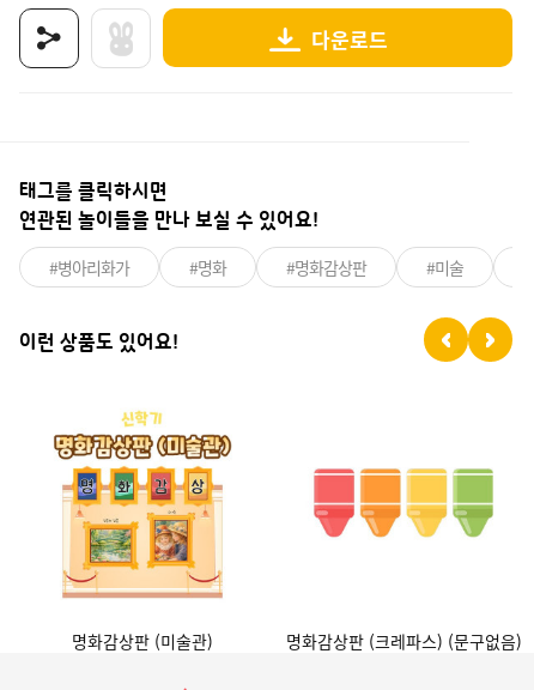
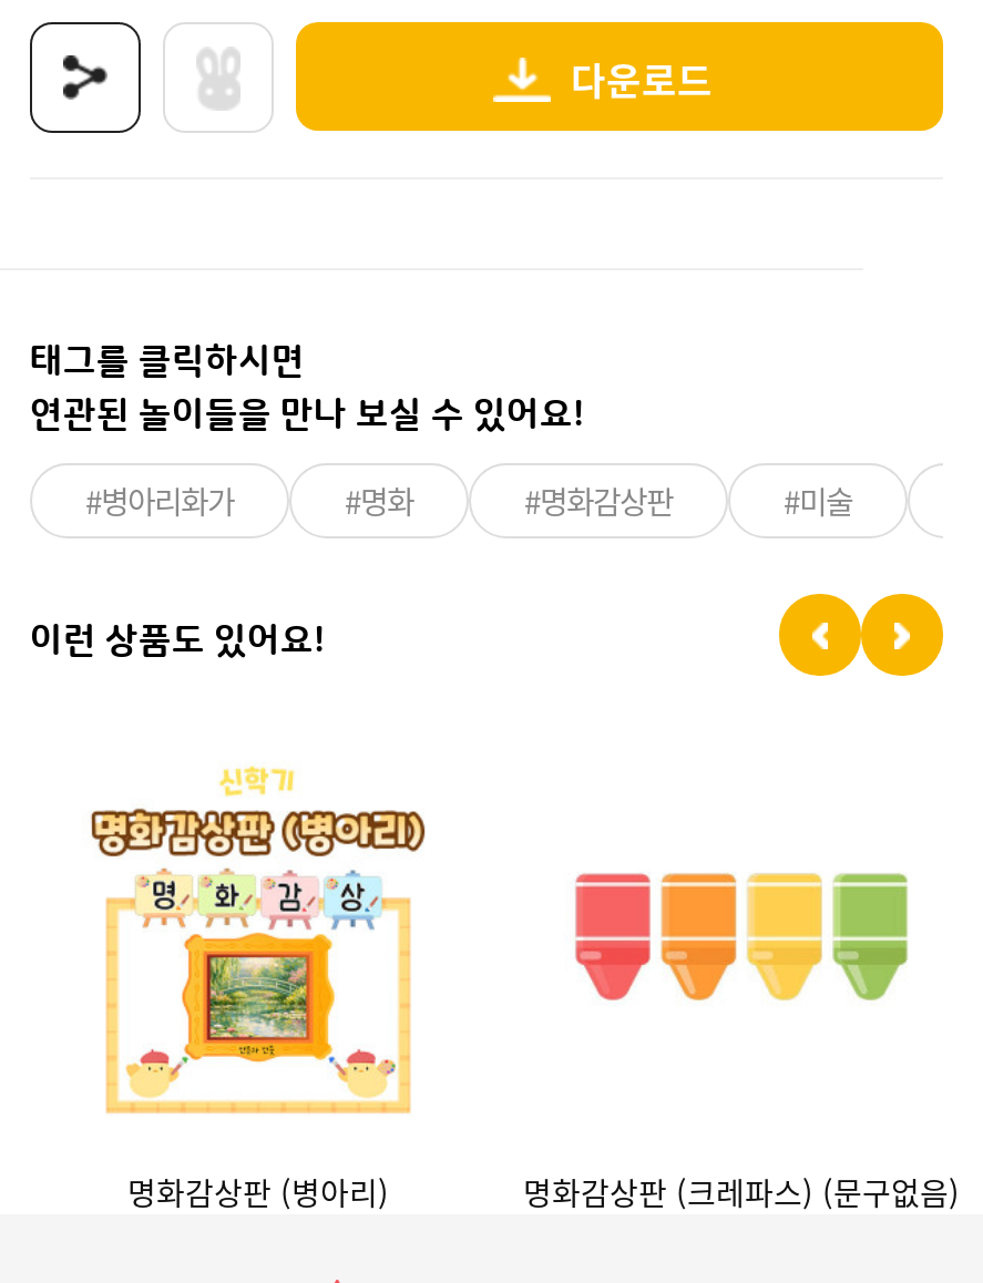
- [image]
- 명화감상판 (미술관)
+ [image]
+ 명화감상판 (병아리)
